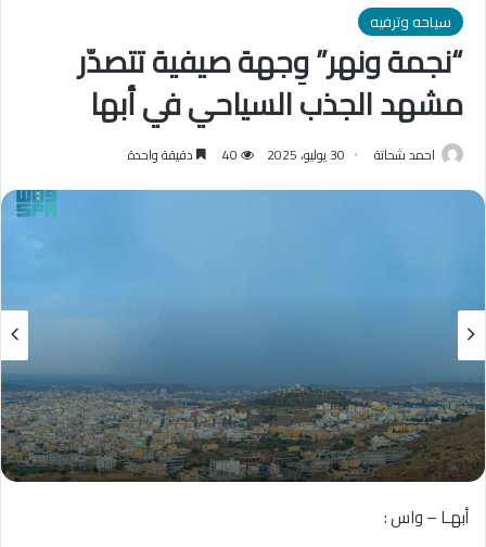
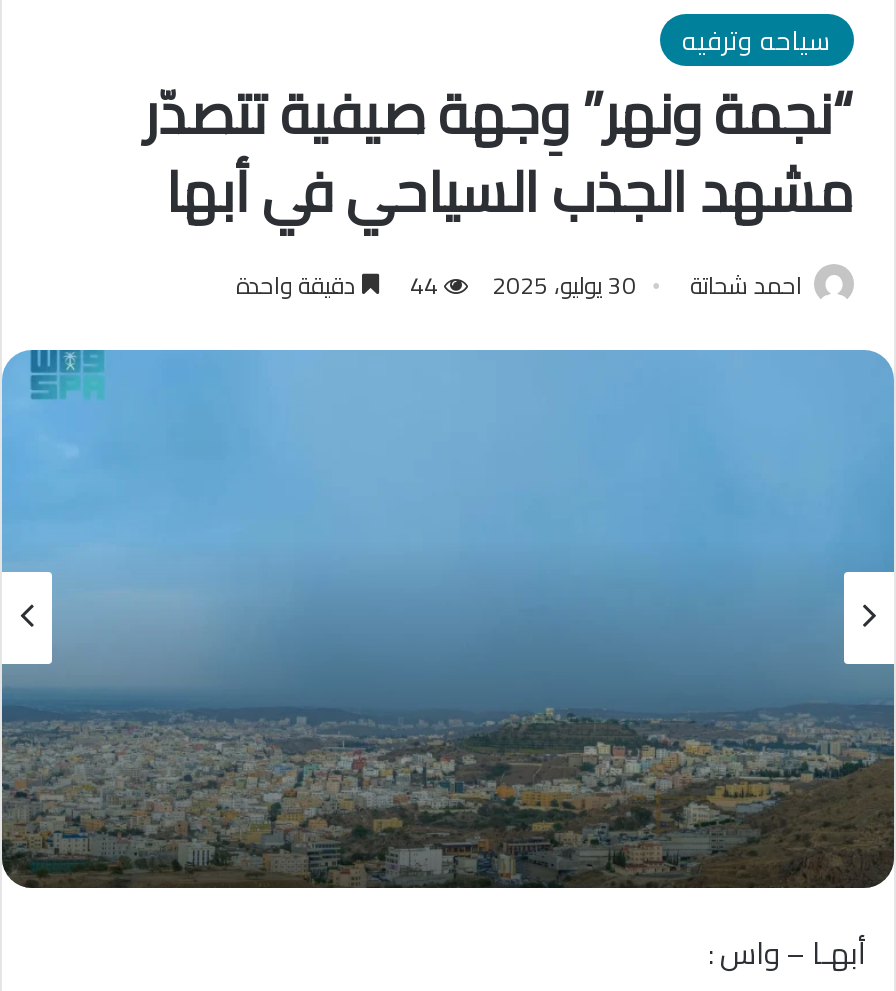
- 40 دقيقة واحدة
+ 44 دقيقة واحدة
